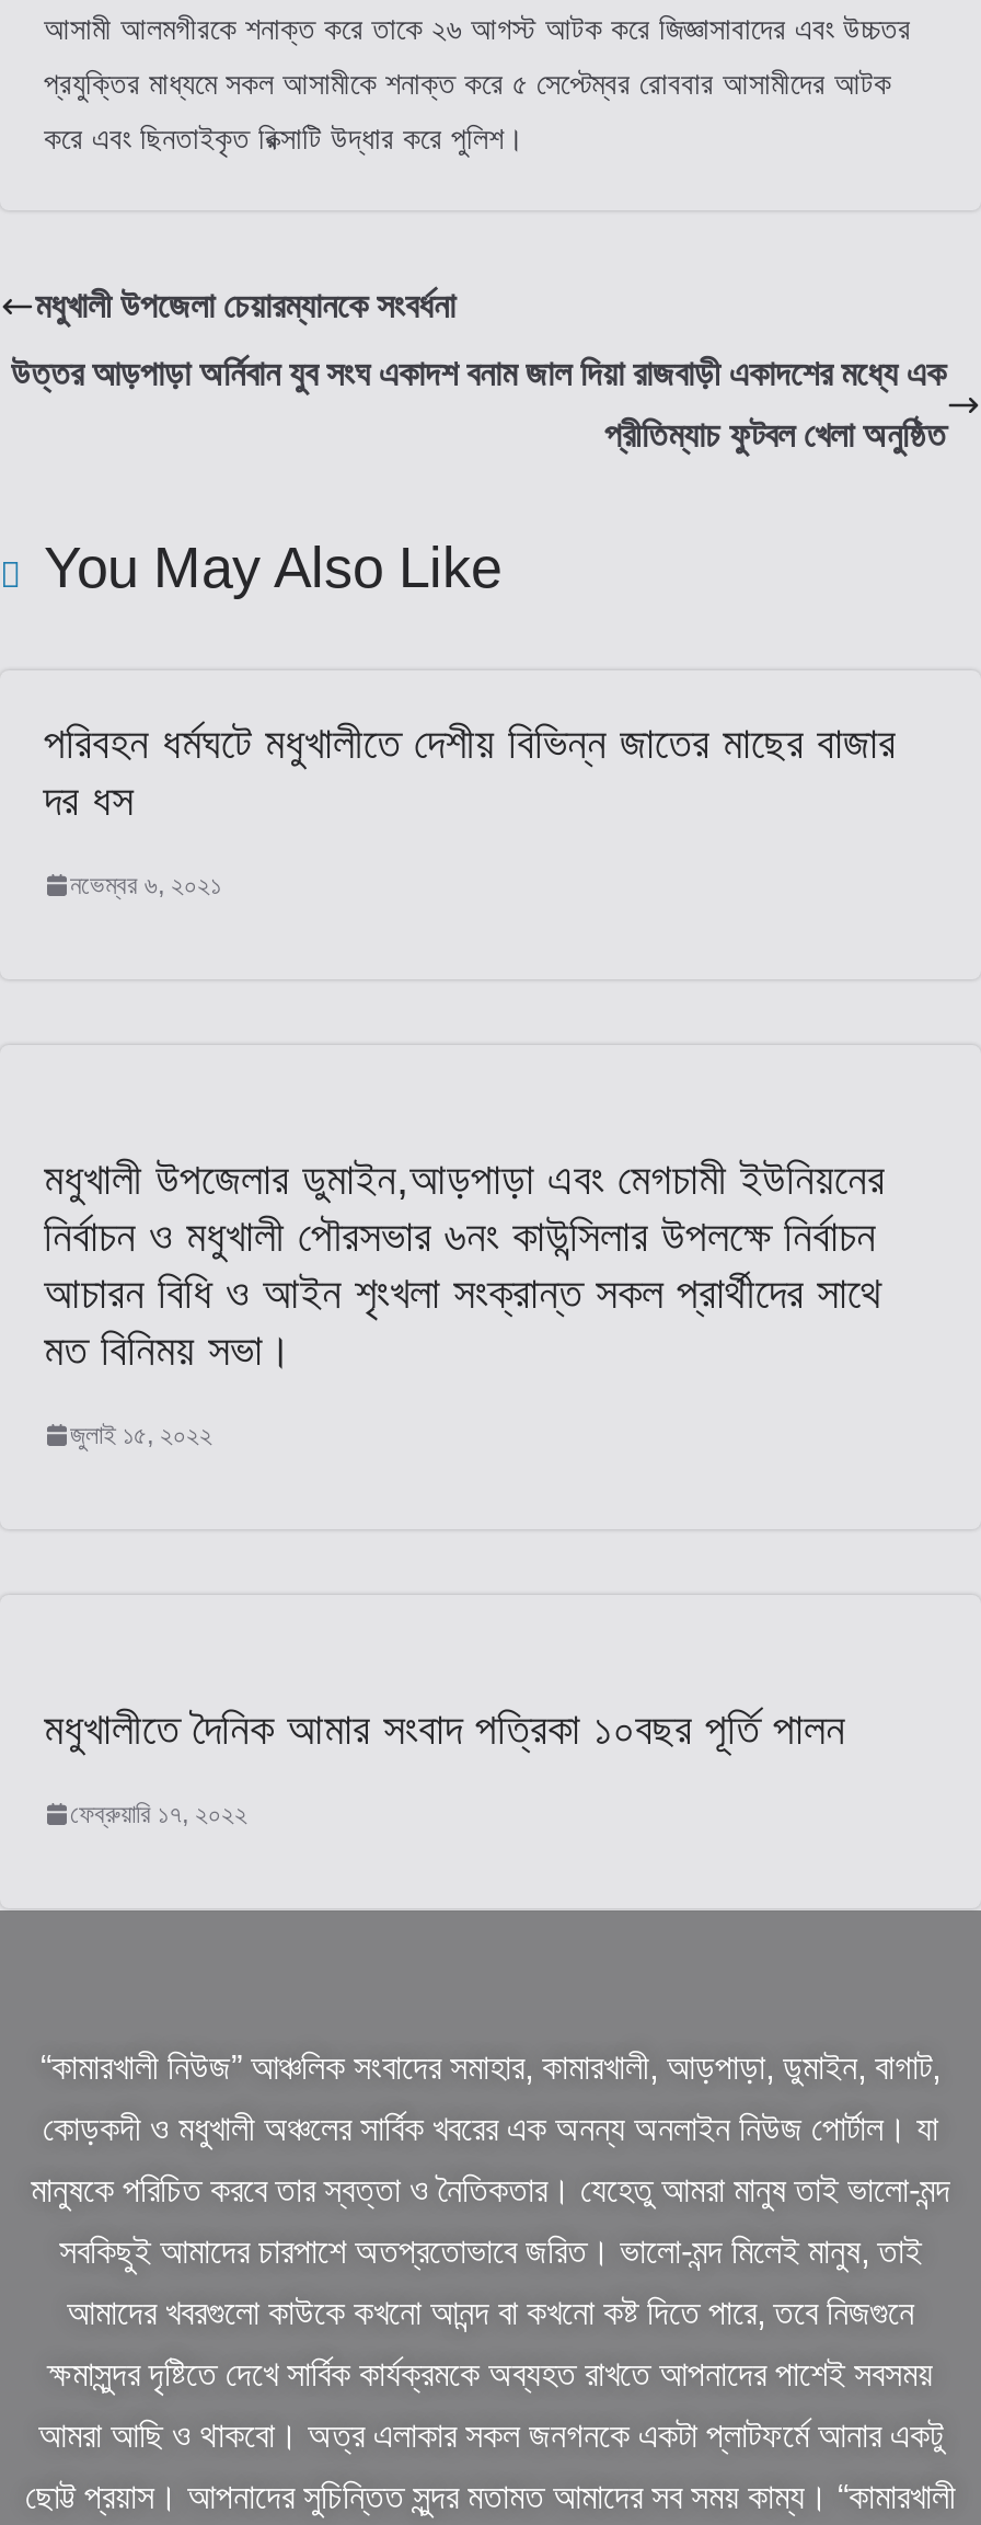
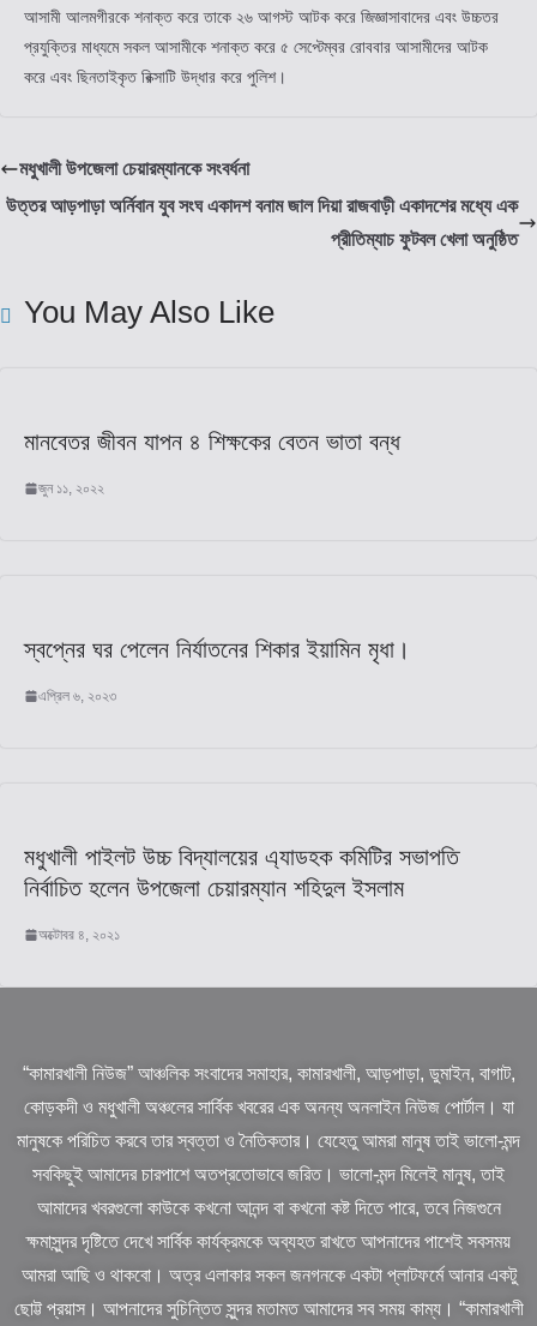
- পরিবহন ধর্মঘটে মধুখালীতে দেশীয় বিভিন্ন জাতের মাছের বাজার
- দর ধস
+ মানবেতর জীবন যাপন ৪ শিক্ষকের বেতন ভাতা বন্ধ

- নভেম্বর ৬, ২০২১
+ জুন ১১, ২০২২

- মধুখালী উপজেলার ডুমাইন,আড়পাড়া এবং মেগচামী ইউনিয়নের
- নির্বাচন ও মধুখালী পৌরসভার ৬নং কাউন্সিলার উপলক্ষে নির্বাচন
- আচারন বিধি ও আইন শৃংখলা সংক্রান্ত সকল প্রার্থীদের সাথে
- মত বিনিময় সভা।
+ স্বপ্নের ঘর পেলেন নির্যাতনের শিকার ইয়ামিন মৃধা।

- জুলাই ১৫, ২০২২
+ এপ্রিল ৬, ২০২৩

- মধুখালীতে দৈনিক আমার সংবাদ পত্রিকা ১০বছর পূর্তি পালন
+ মধুখালী পাইলট উচ্চ বিদ্যালয়ের এ্যাডহক কমিটির সভাপতি
+ নির্বাচিত হলেন উপজেলা চেয়ারম্যান শহিদুল ইসলাম

- ফেব্রুয়ারি ১৭, ২০২২
+ অক্টোবর ৪, ২০২১
